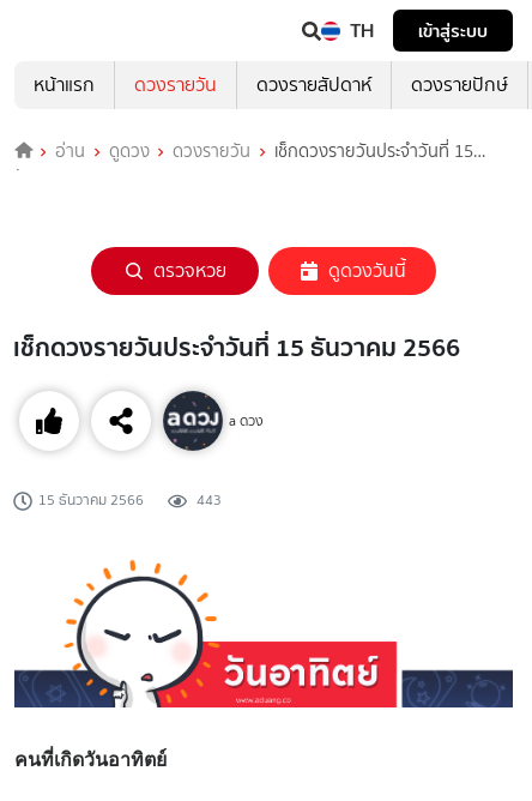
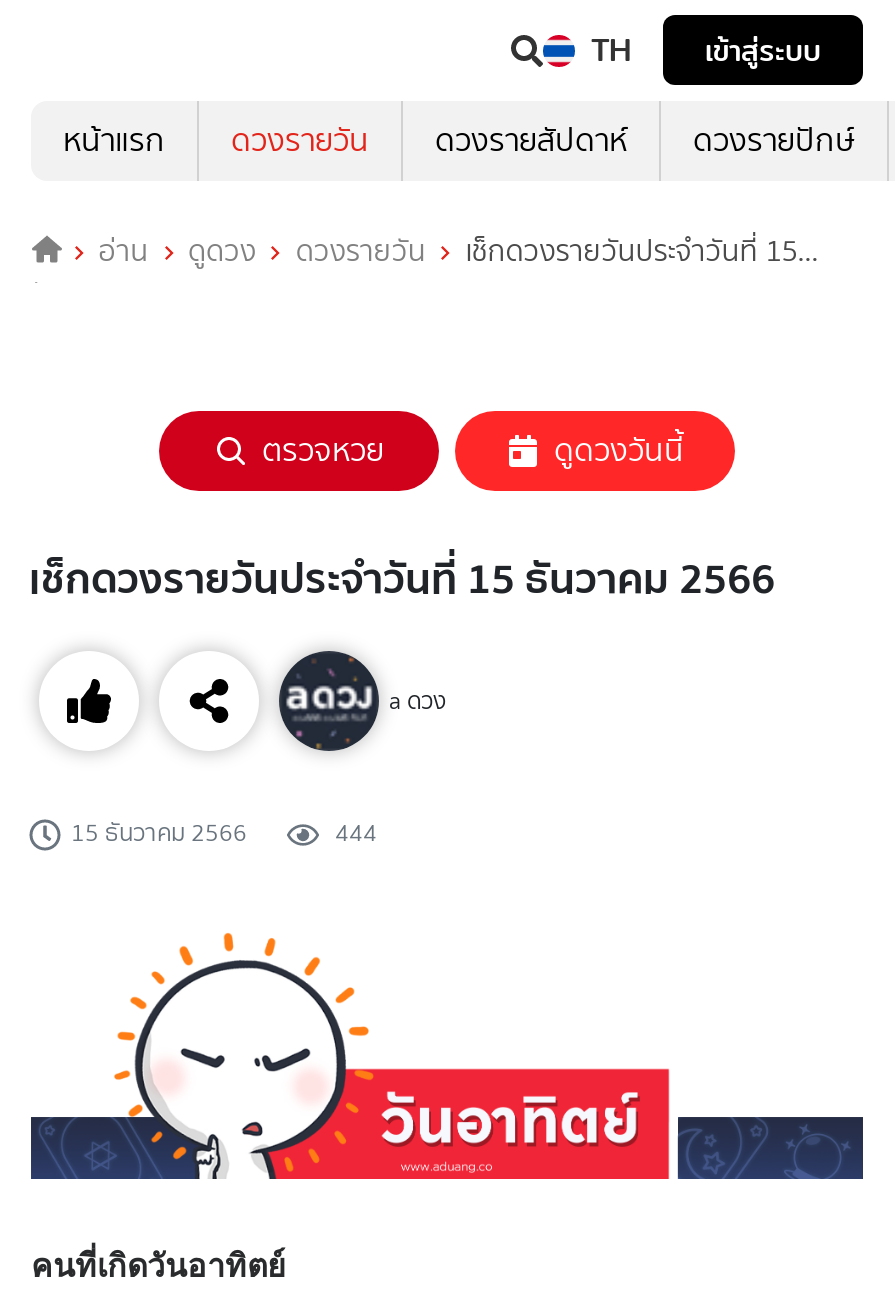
- 443
+ 444
